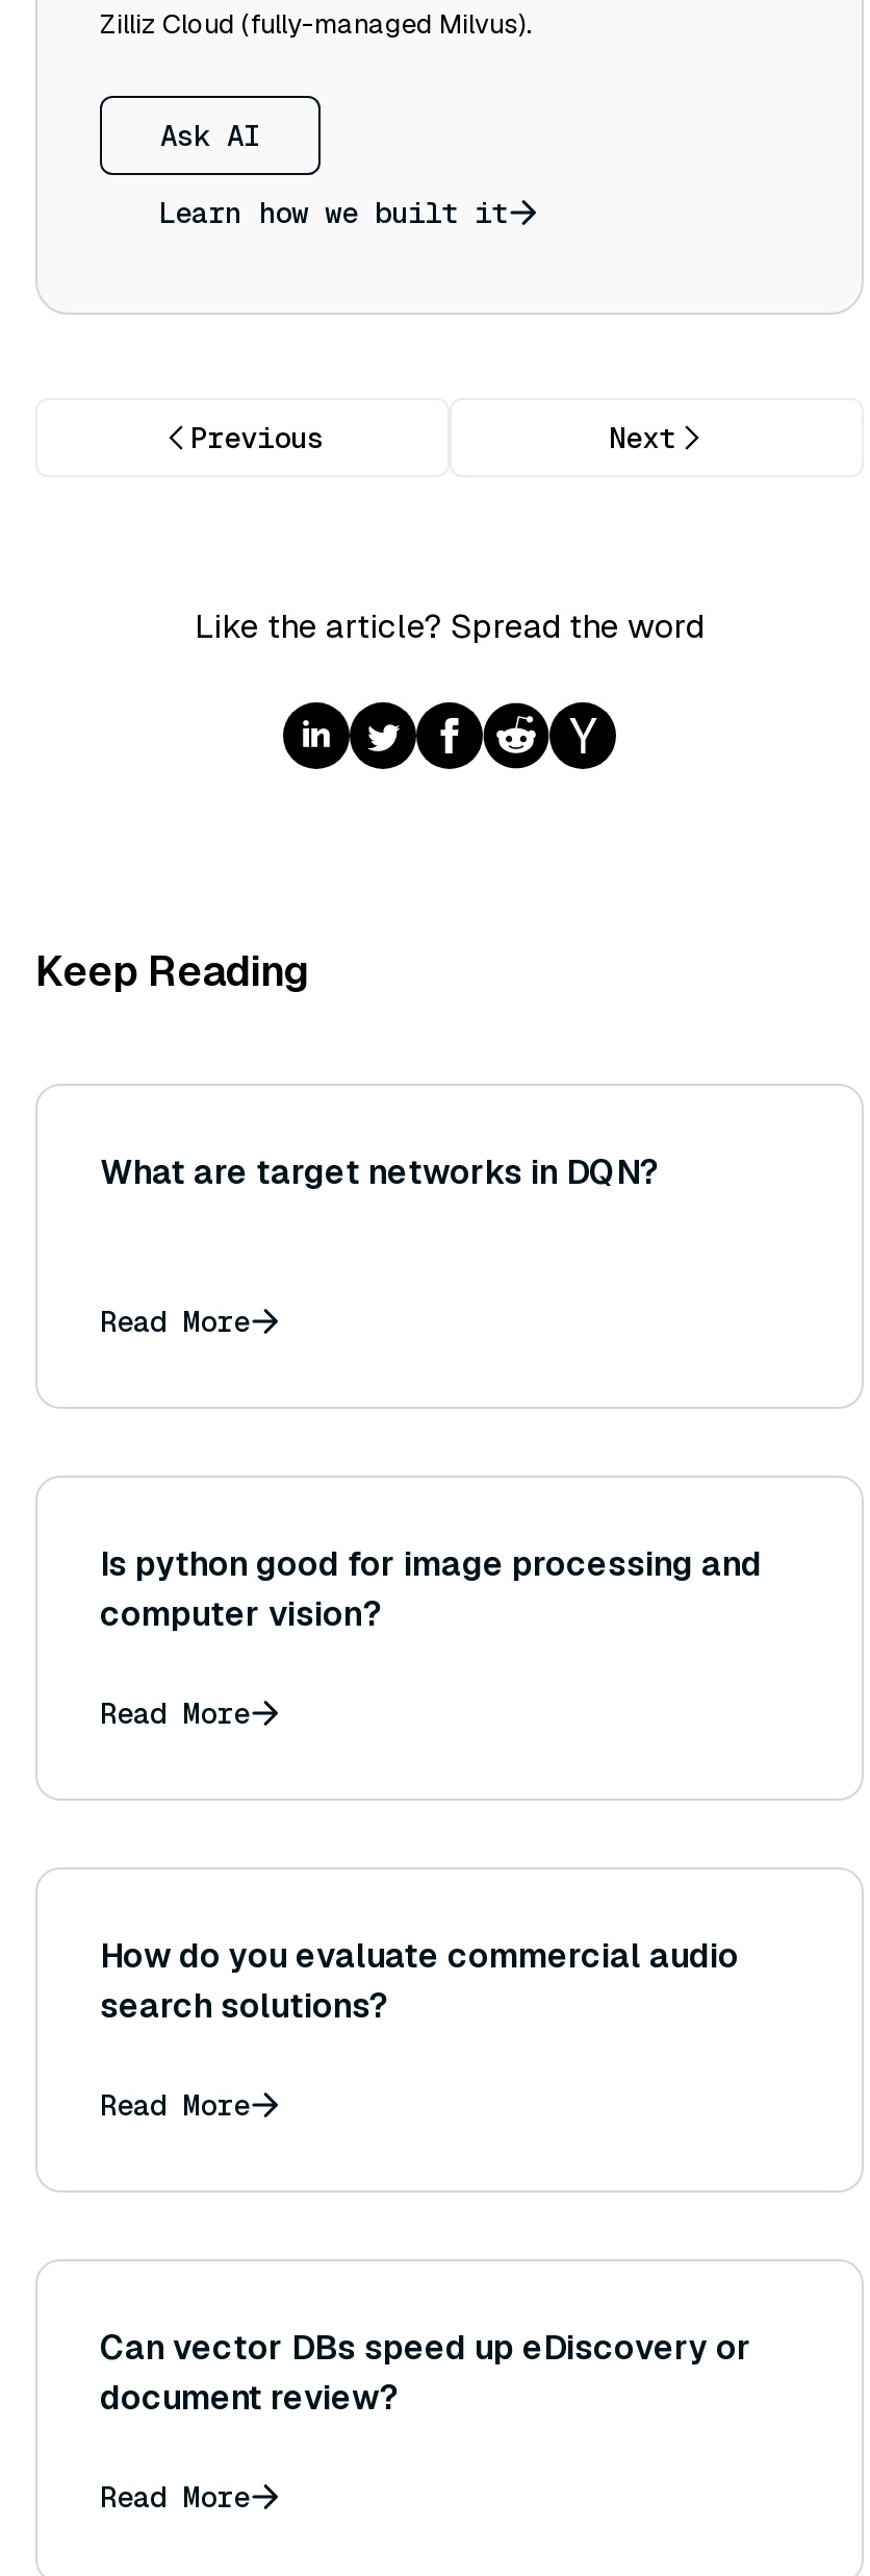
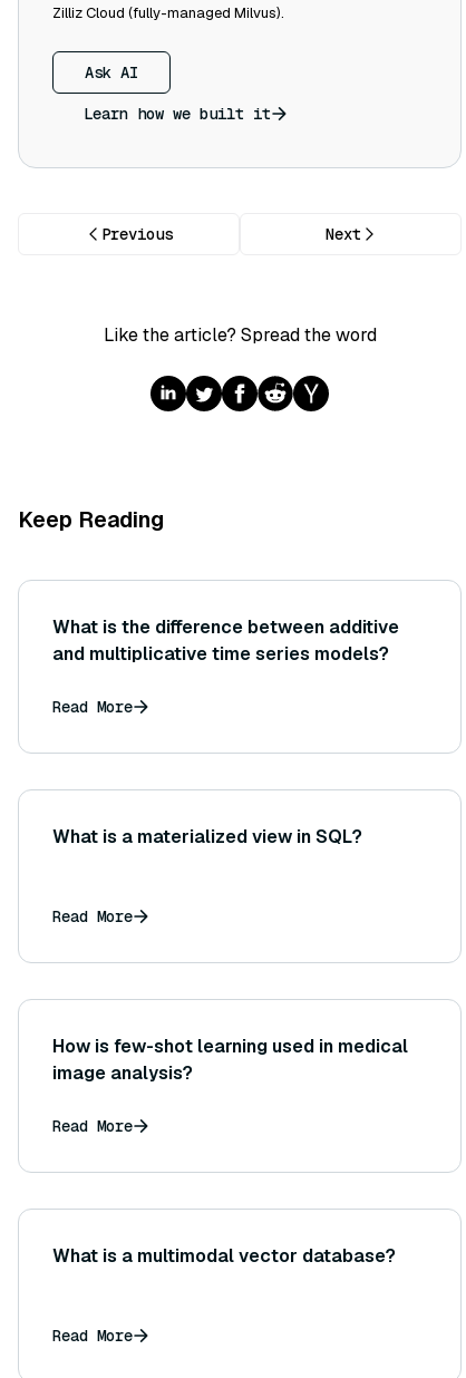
- What are target networks in DQN?
+ What is the difference between additive
+ and multiplicative time series models?

- Is python good for image processing and
- computer vision?
+ What is a materialized view in SQL?

- How do you evaluate commercial audio
- search solutions?
+ How is few-shot learning used in medical
+ image analysis?

- Can vector DBs speed up eDiscovery or
- document review?
+ What is a multimodal vector database?
